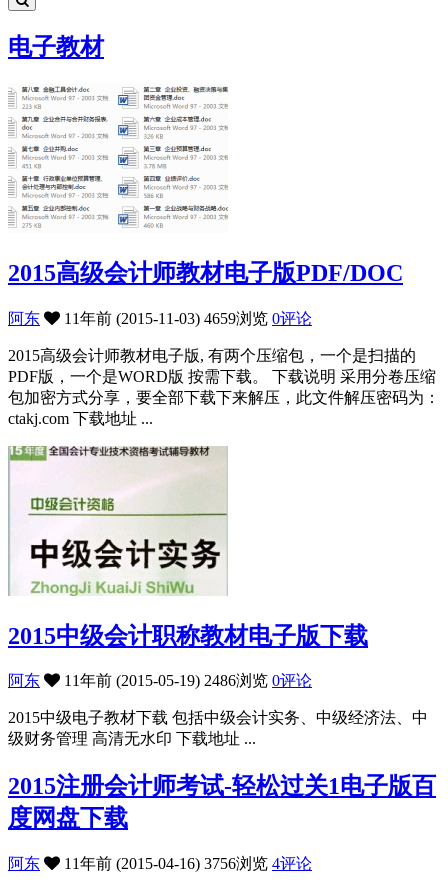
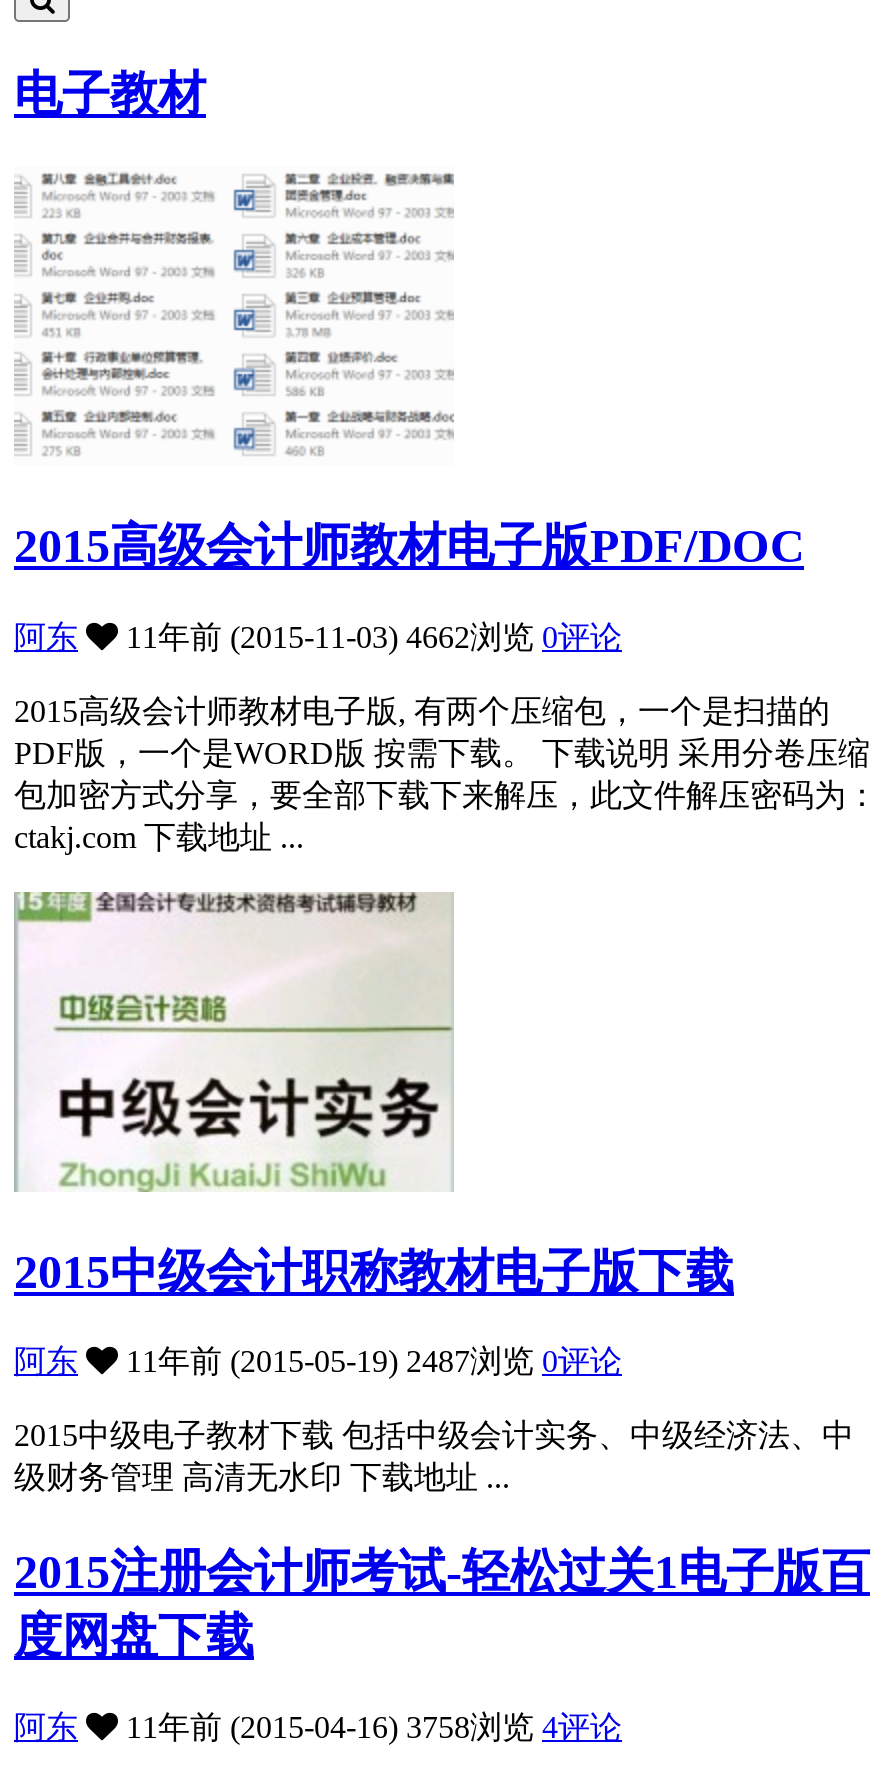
- 11年前 (2015-11-03) 4659浏览 0评论
+ 11年前 (2015-11-03) 4662浏览 0评论

- 11年前 (2015-05-19) 2486浏览 0评论
+ 11年前 (2015-05-19) 2487浏览 0评论

- 11年前 (2015-04-16) 3756浏览 4评论
+ 11年前 (2015-04-16) 3758浏览 4评论
